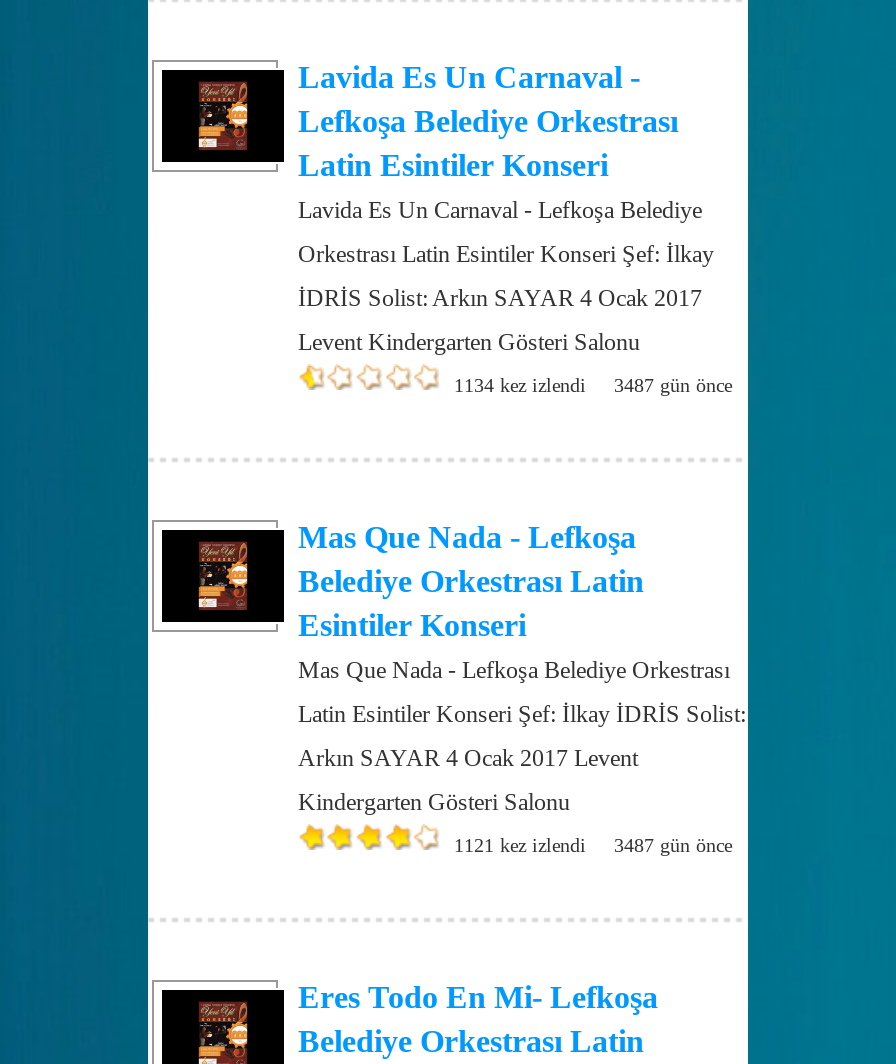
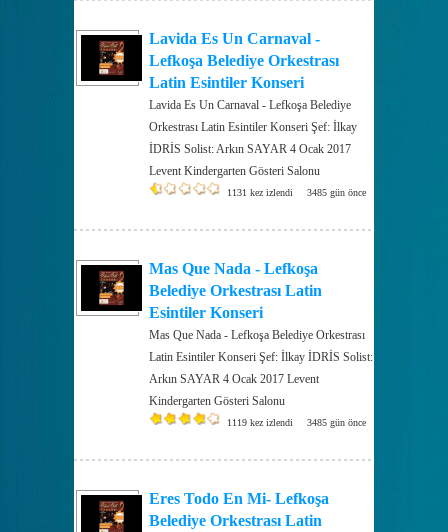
- 1134 kez izlendi
+ 1131 kez izlendi

- 3487 gün önce
+ 3485 gün önce

- 1121 kez izlendi
+ 1119 kez izlendi

- 3487 gün önce
+ 3485 gün önce
